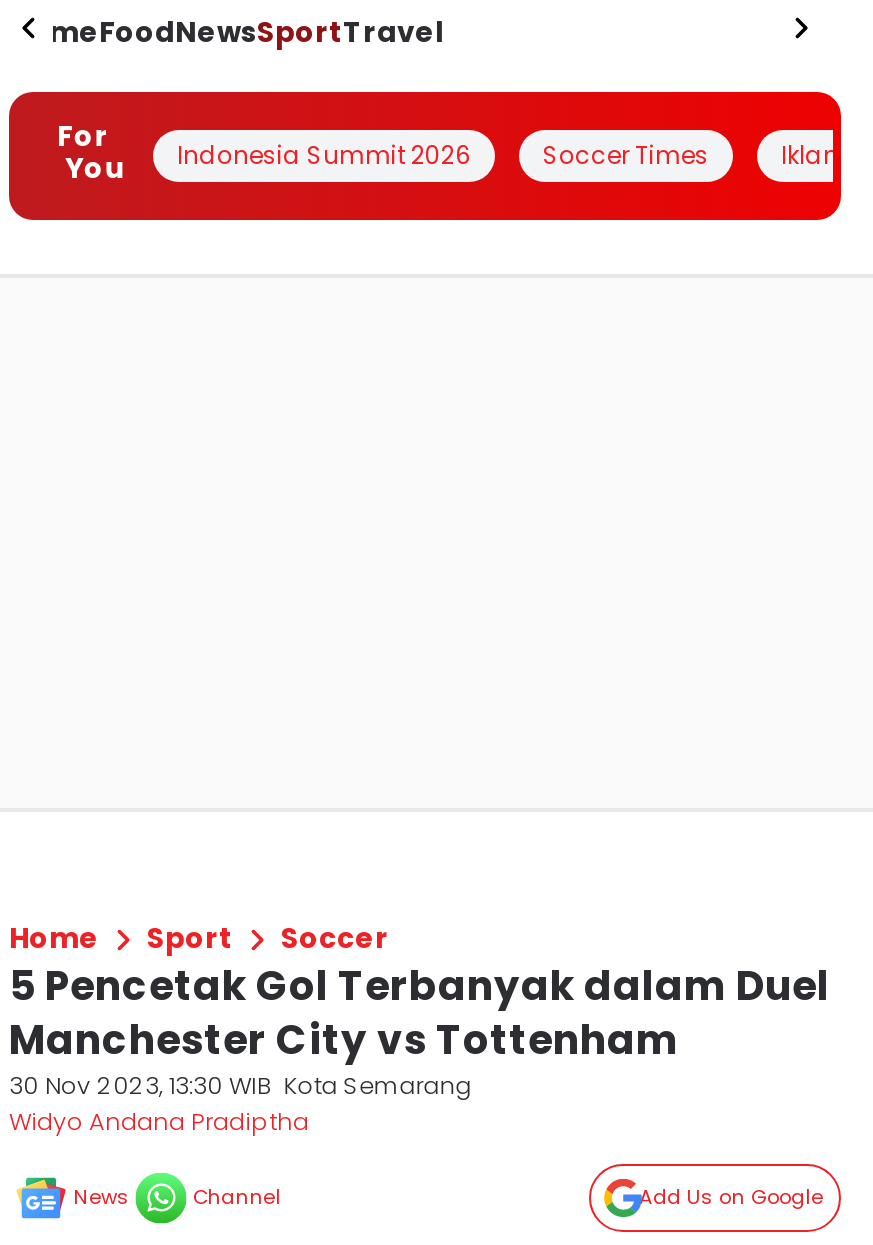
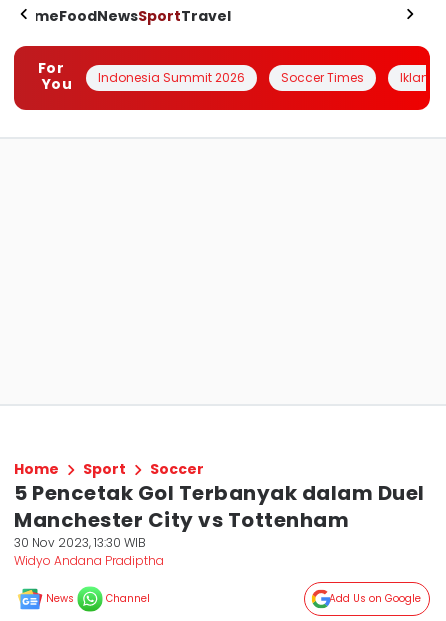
- 30 Nov 2023, 13:30 WIB Kota Semarang
+ 30 Nov 2023, 13:30 WIB
